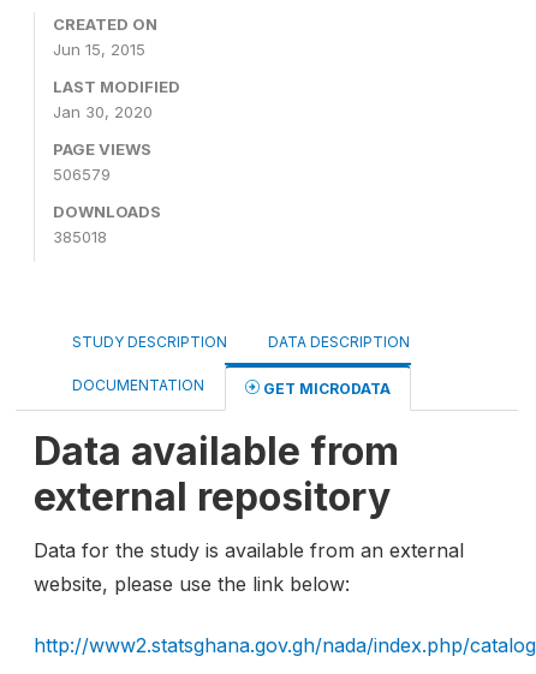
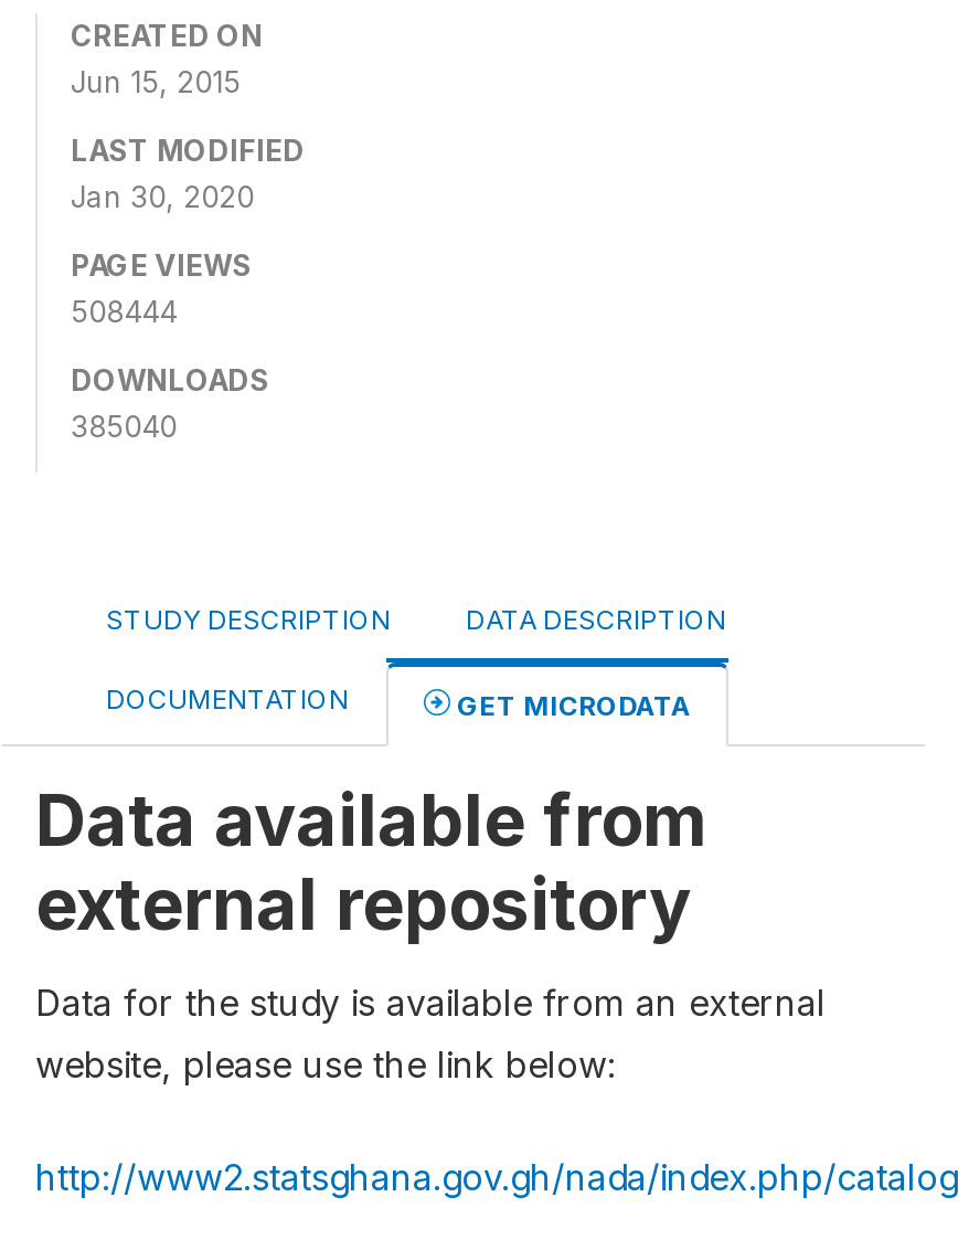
- 506579
+ 508444

- 385018
+ 385040
